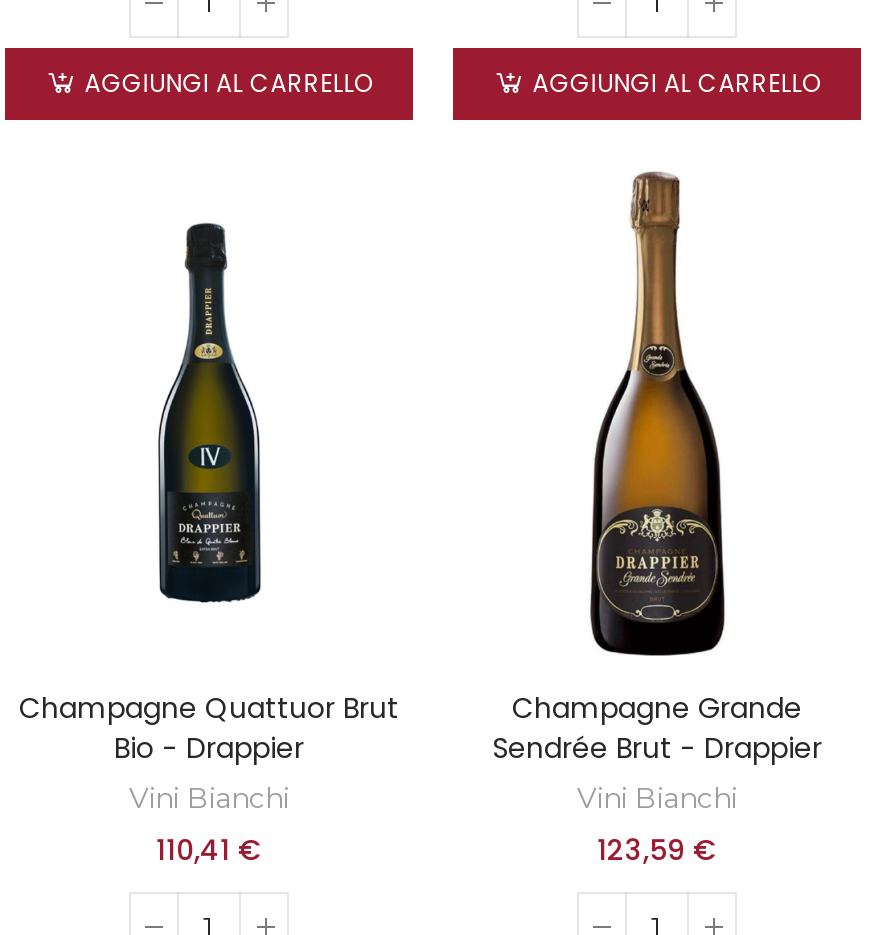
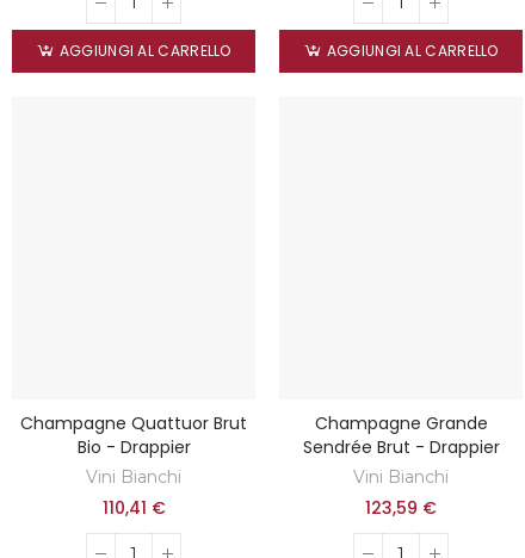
- [image]

- [image]
